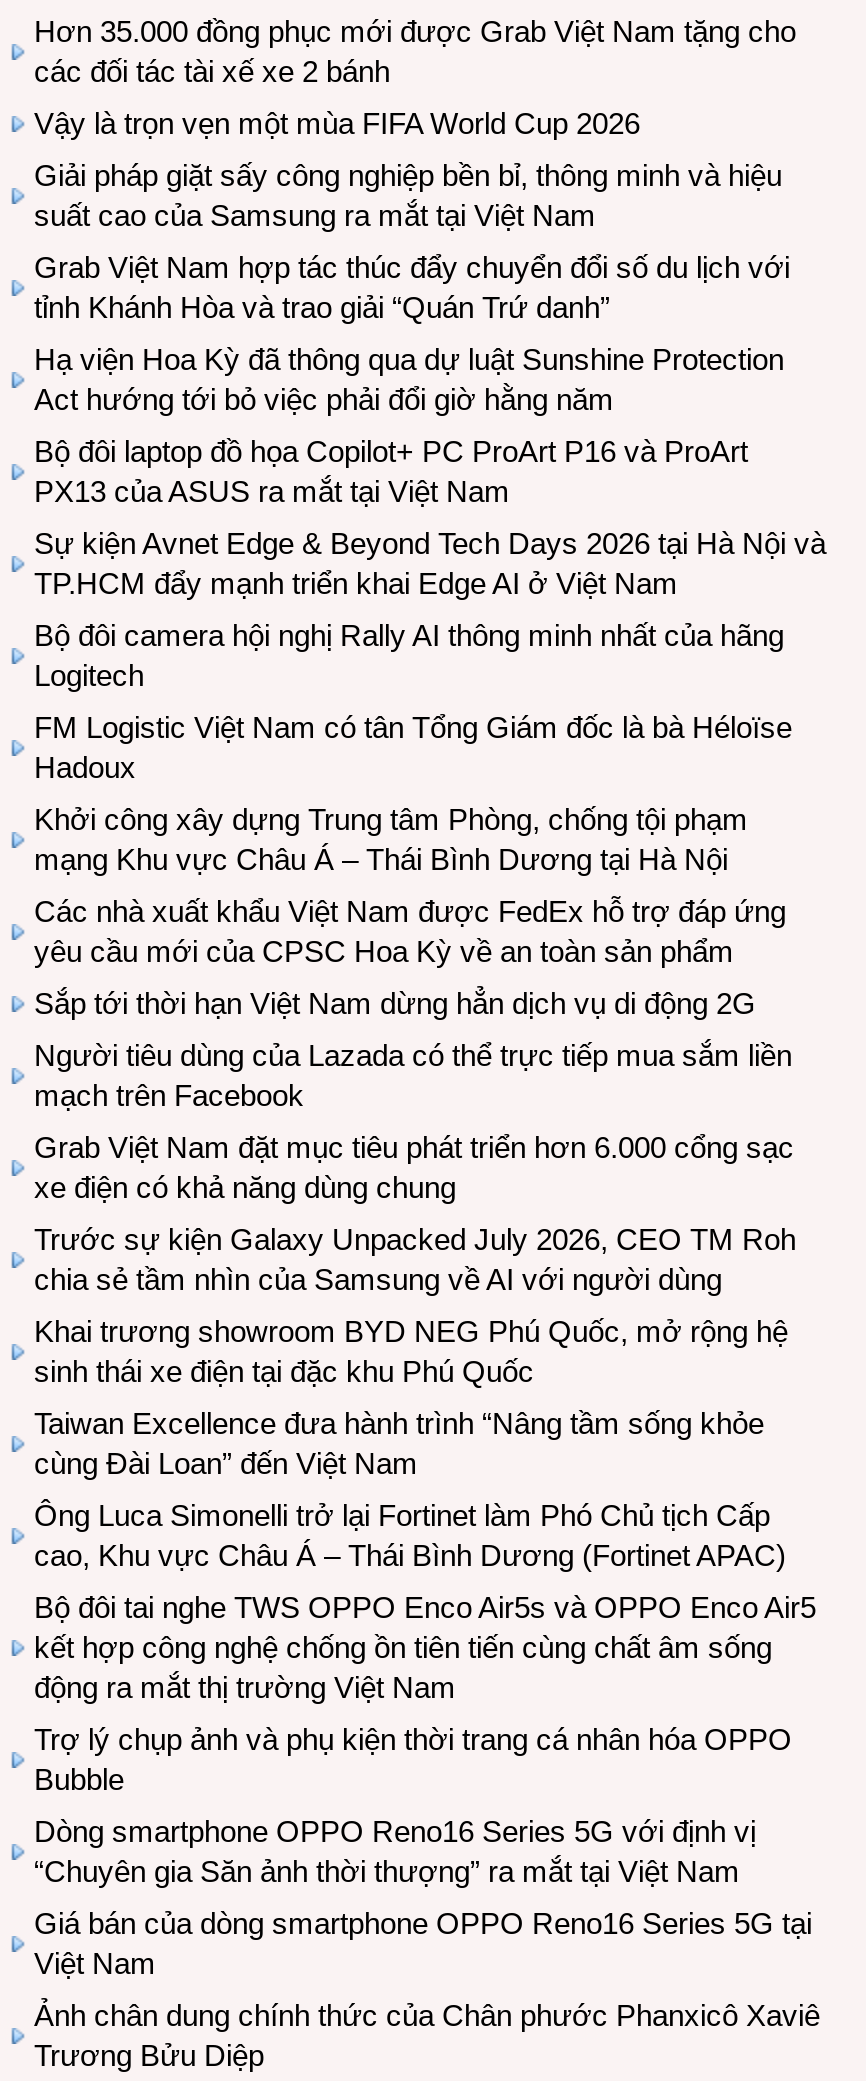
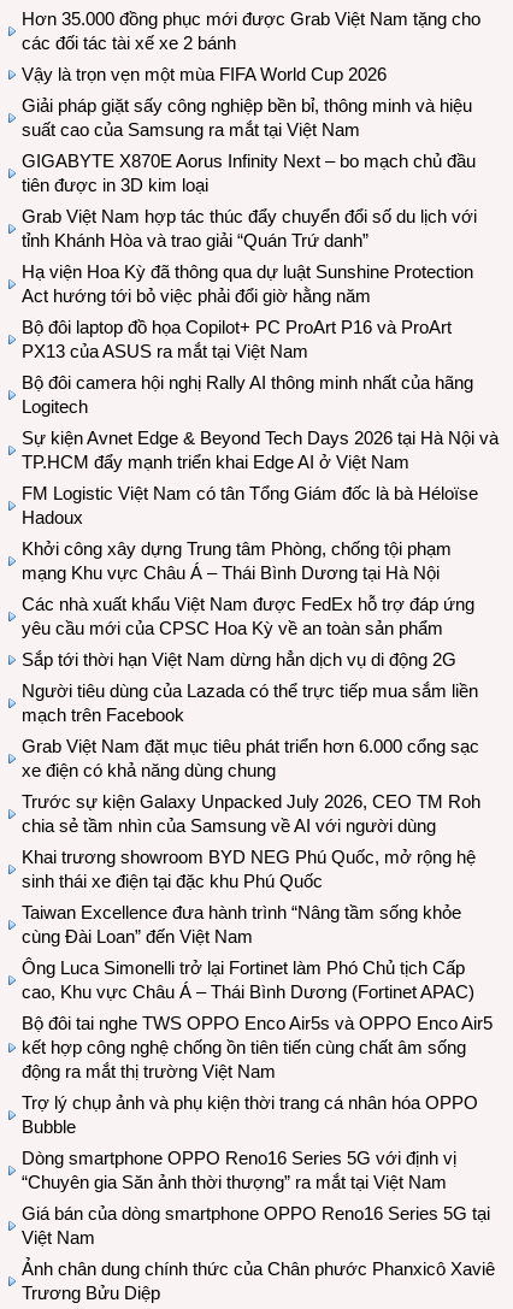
+ GIGABYTE X870E Aorus Infinity Next – bo mạch chủ đầu
+ tiên được in 3D kim loại

moved down: Sự kiện Avnet Edge & Beyond Tech Days 2026 tại Hà Nội và | TP.HCM đẩy mạnh triển khai Edge AI ở Việt Nam
